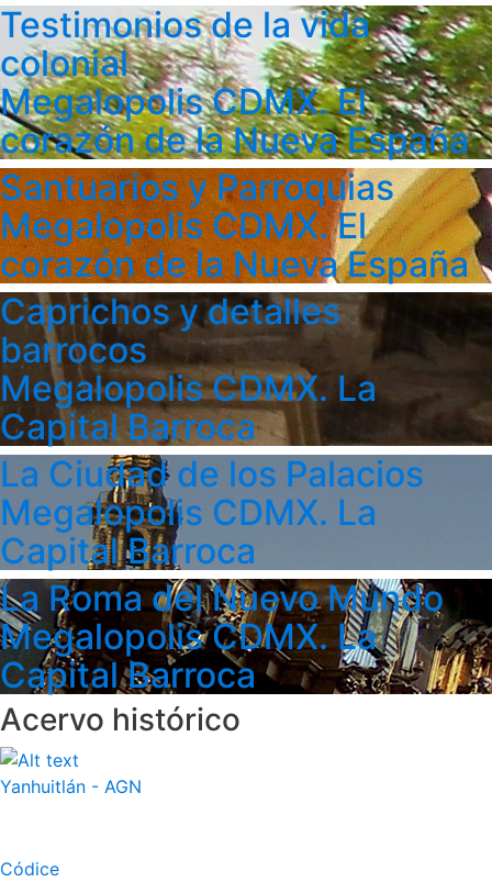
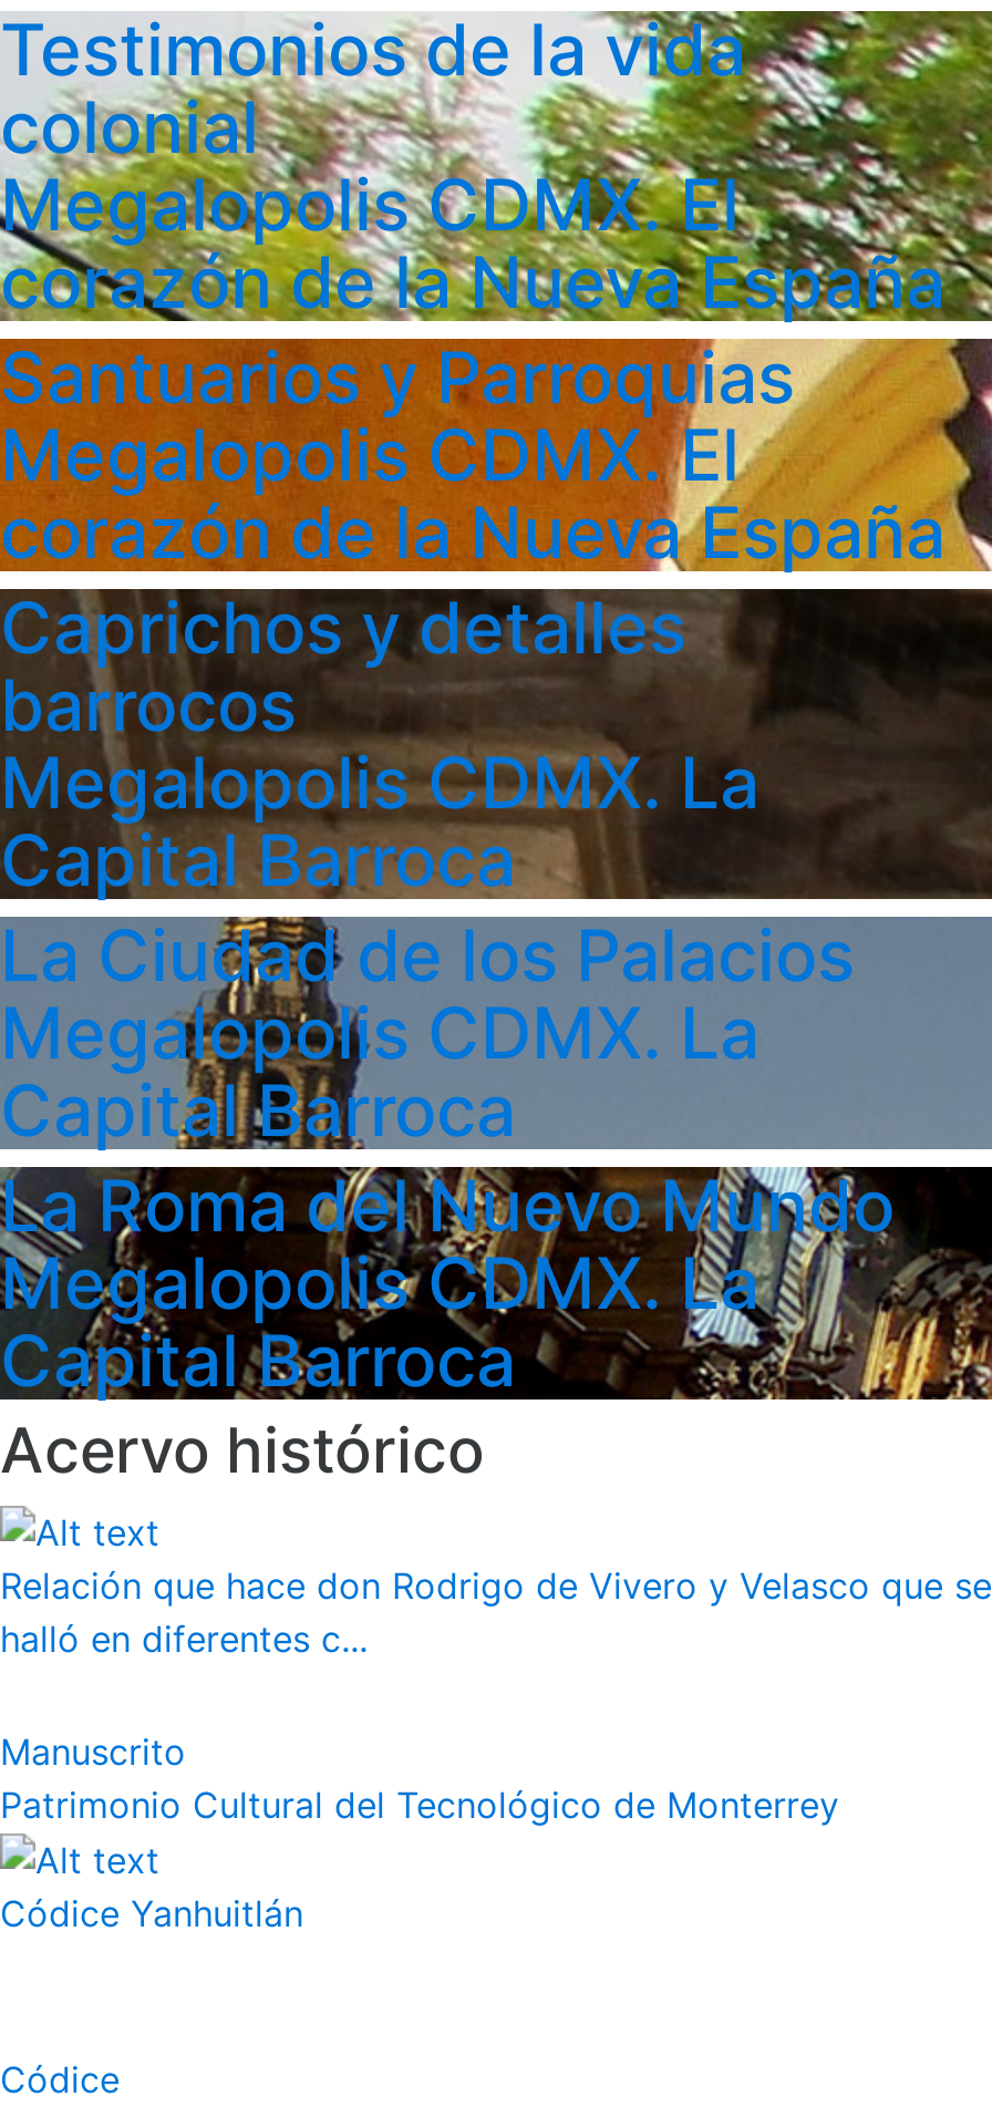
- Yanhuitlán - AGN
+ Relación que hace don Rodrigo de Vivero y Velasco que se
+ halló en diferentes c...
+ Manuscrito
+ Patrimonio Cultural del Tecnológico de Monterrey
+ Códice Yanhuitlán
